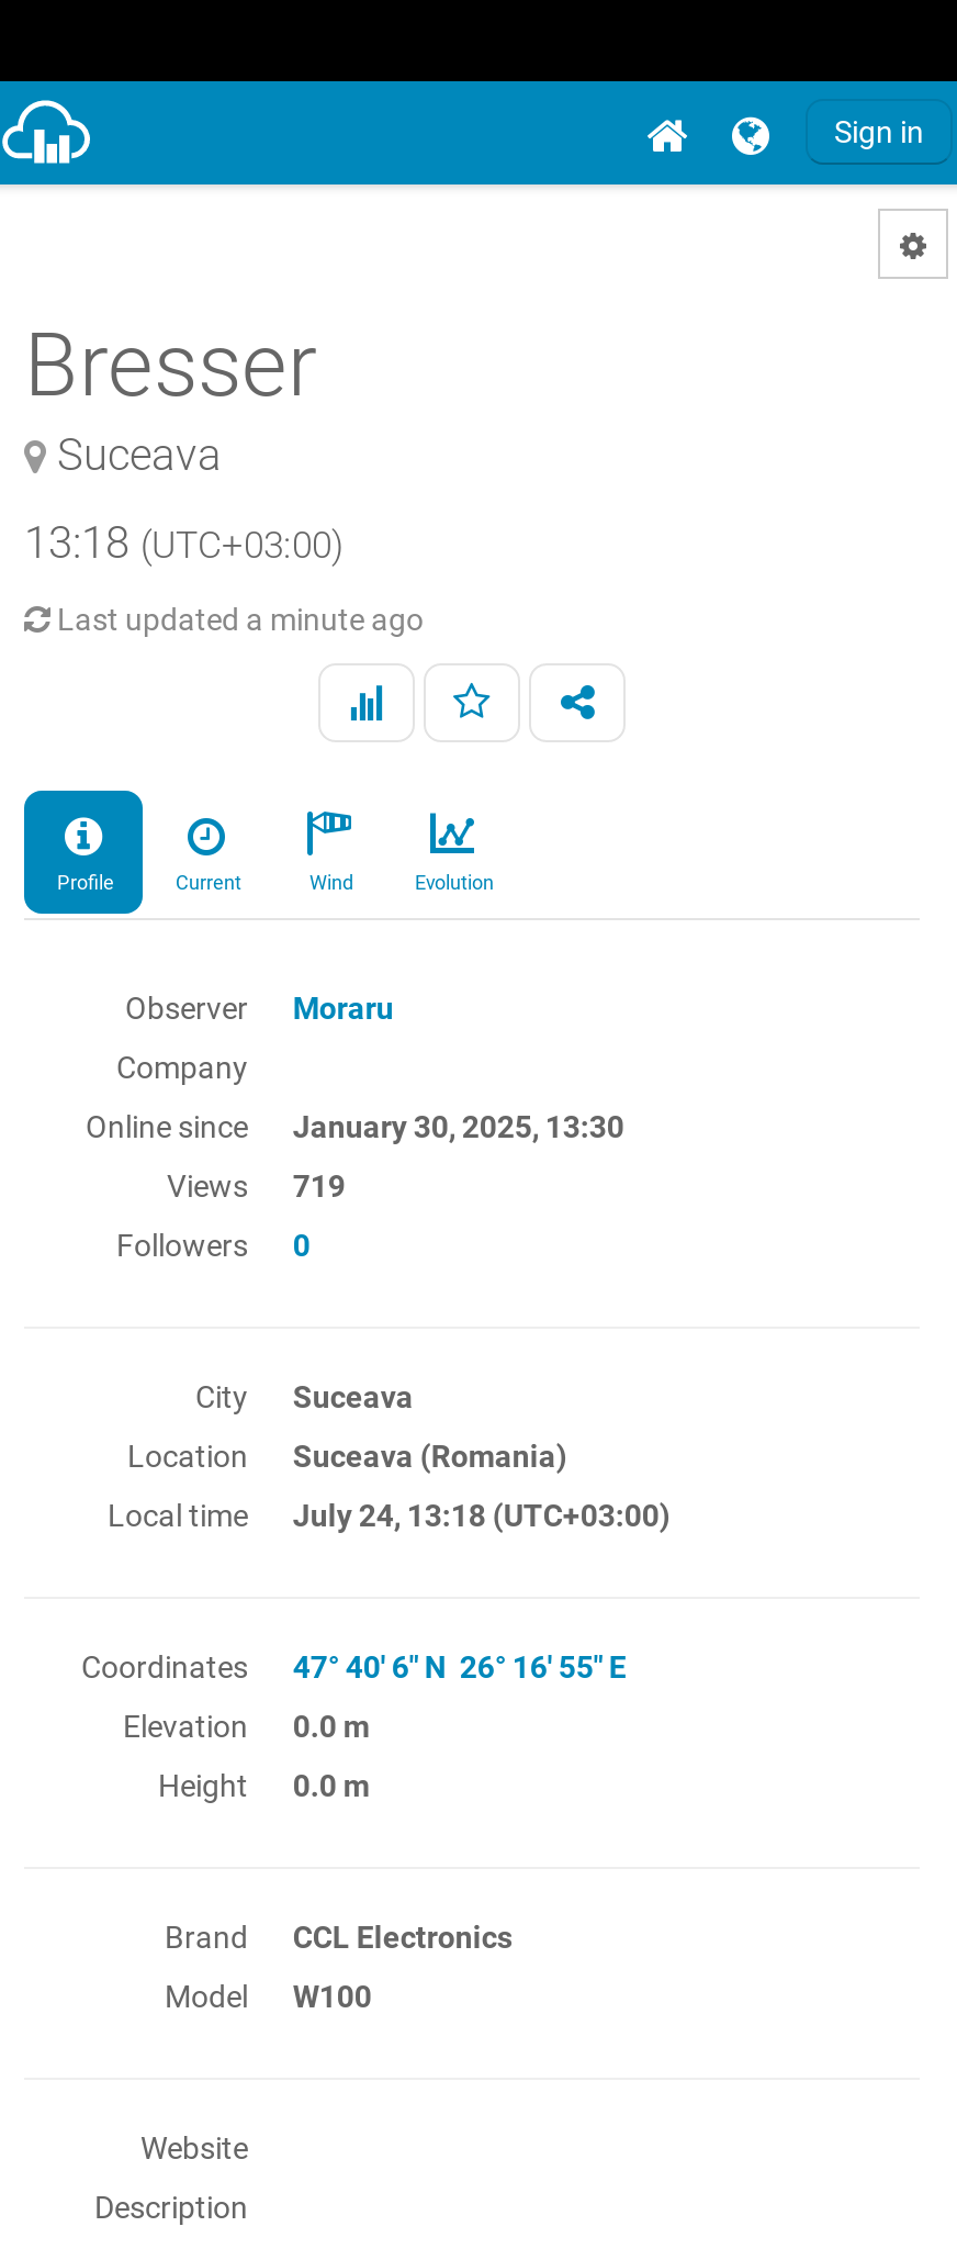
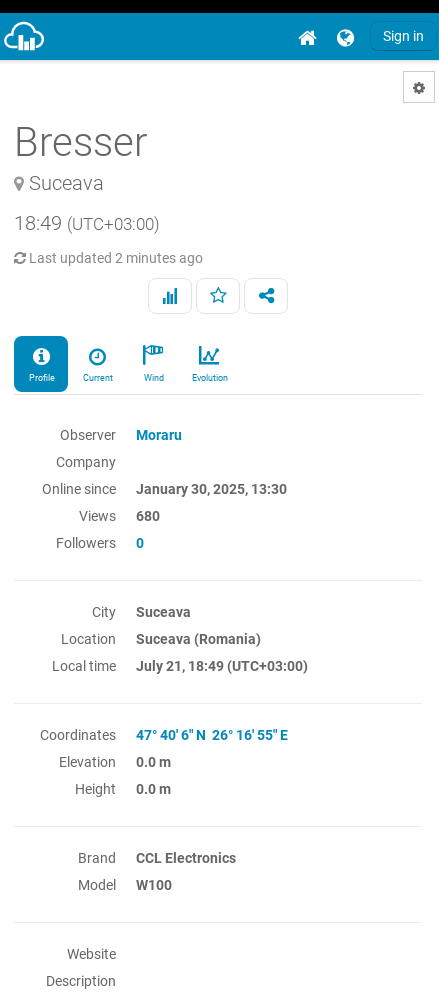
- 13:18 (UTC+03:00)
+ 18:49 (UTC+03:00)

- Last updated a minute ago
+ Last updated 2 minutes ago

- Views 719
+ Views 680

- Local time July 24, 13:18 (UTC+03:00)
+ Local time July 21, 18:49 (UTC+03:00)
